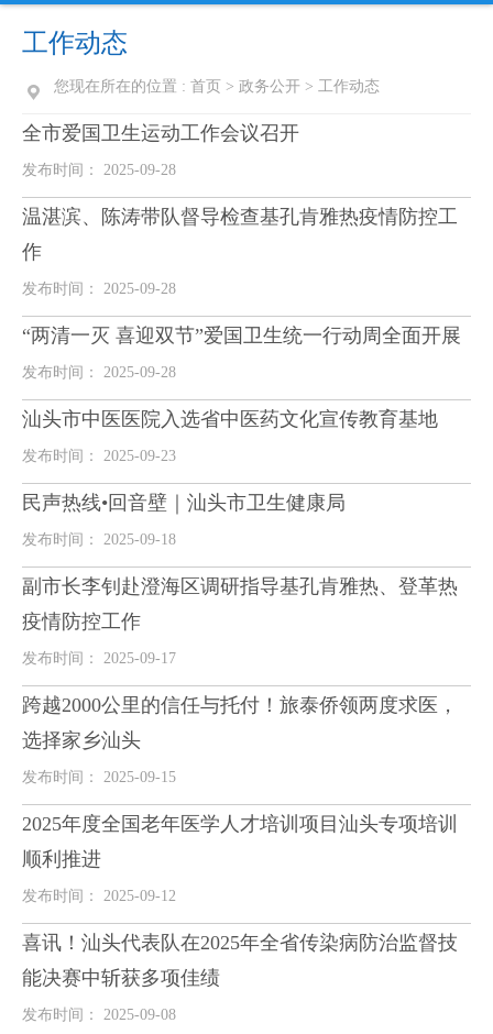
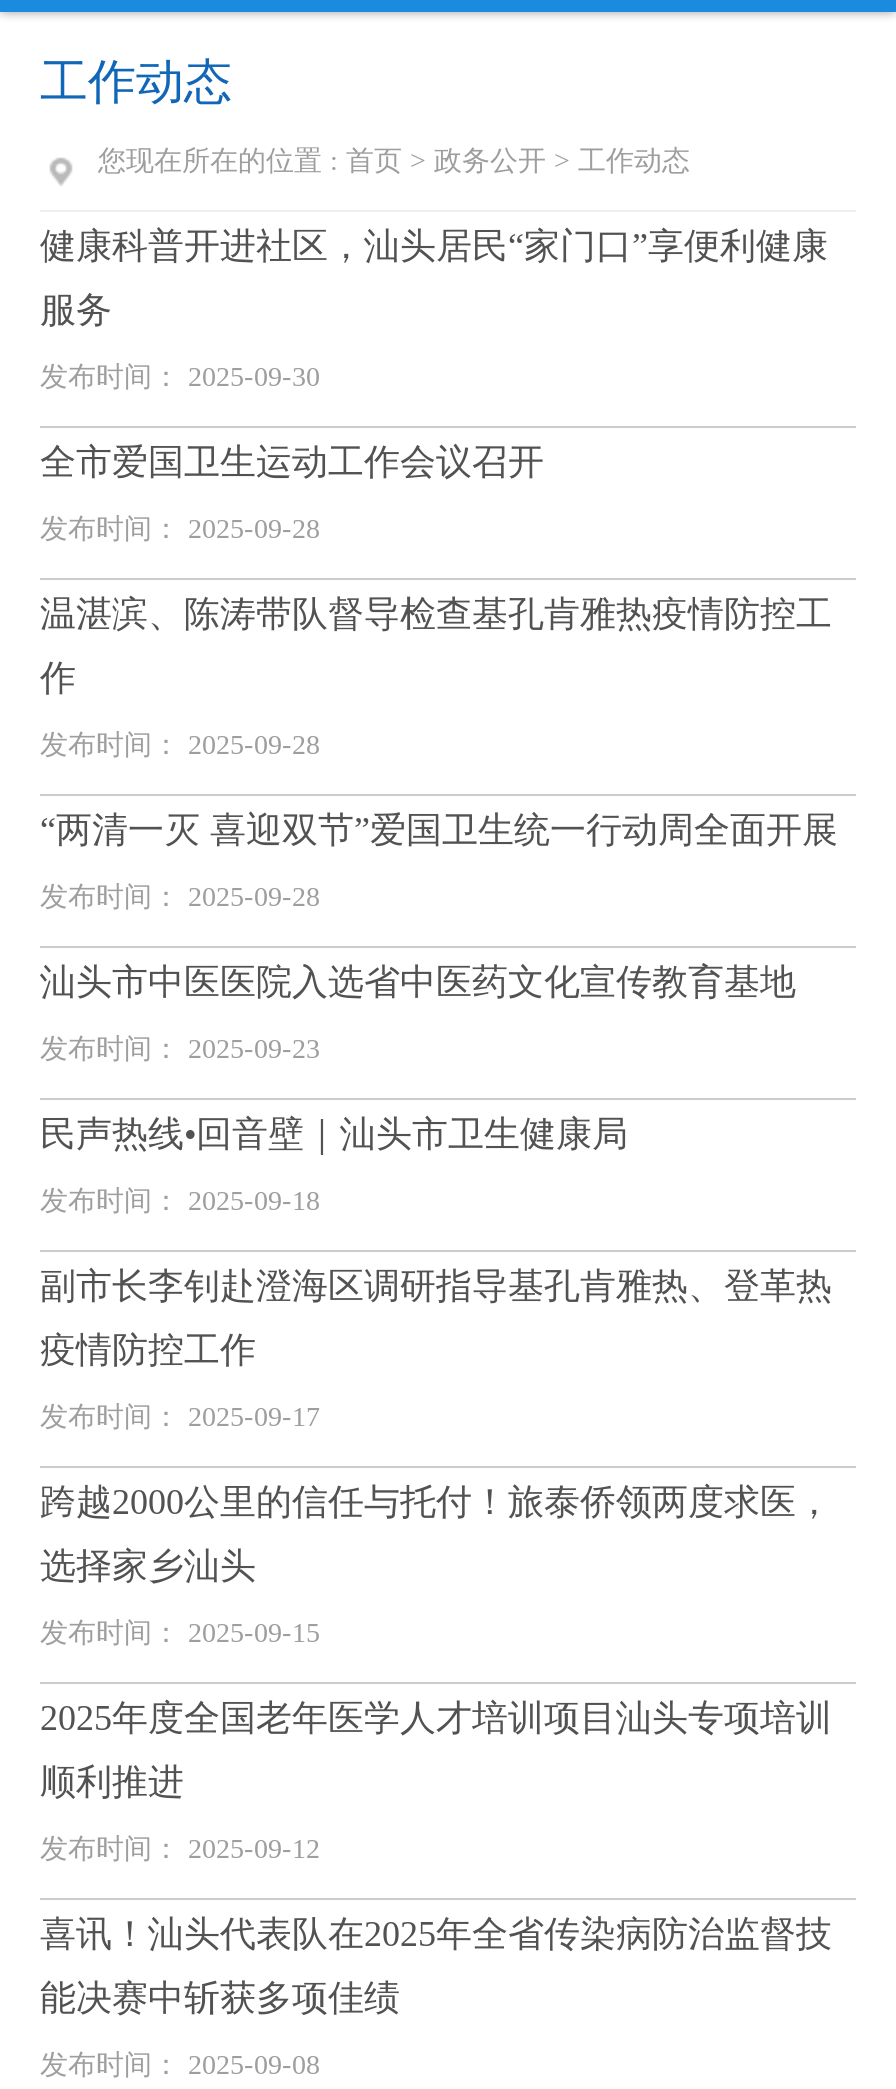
+ 健康科普开进社区，汕头居民“家门口”享便利健康
+ 服务
+ 发布时间： 2025-09-30
